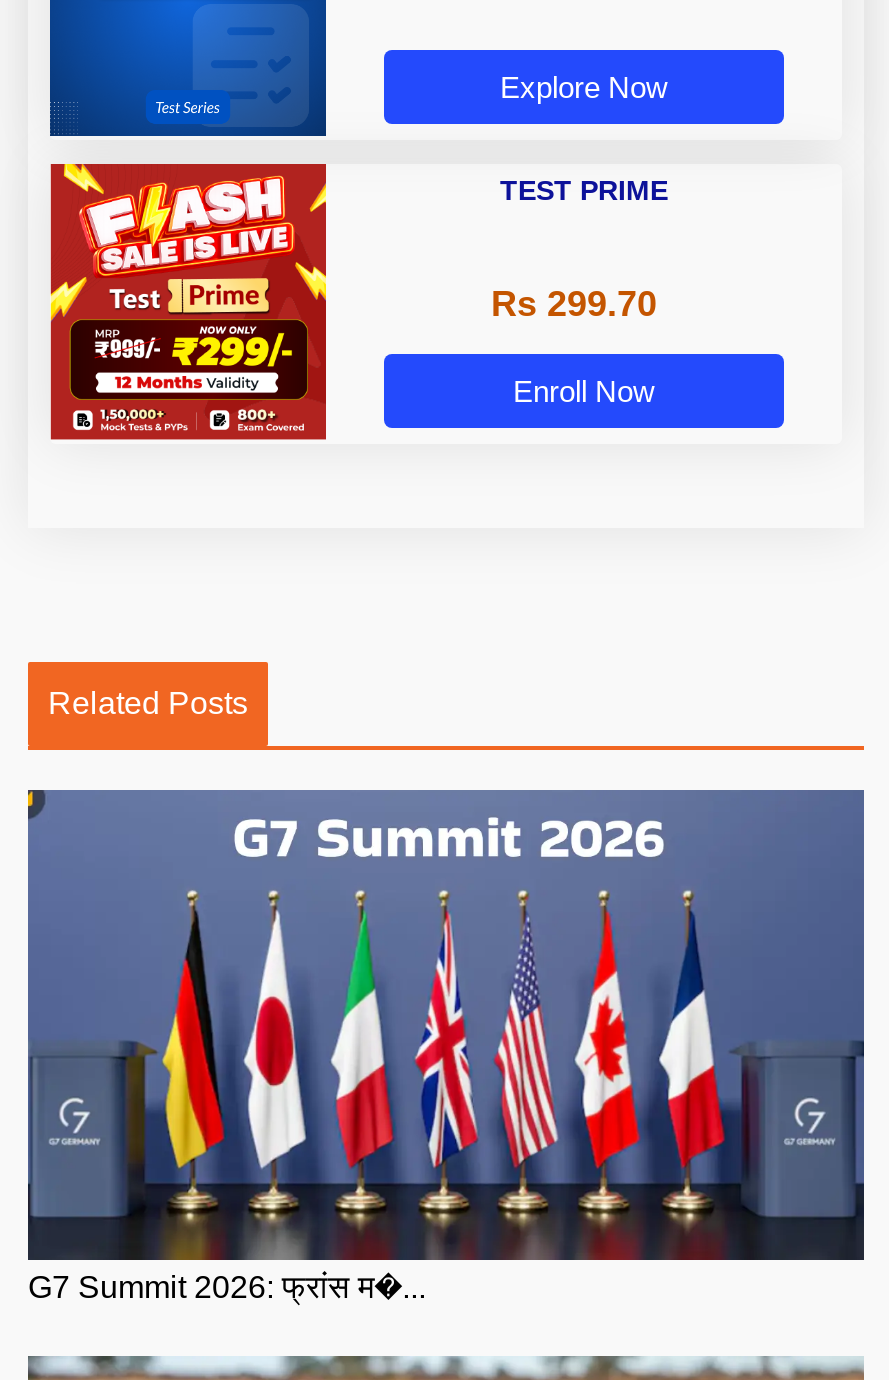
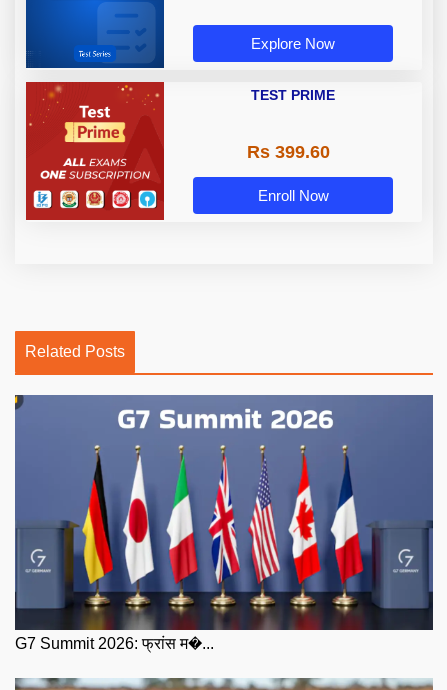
- [image]
+ [image]

- Rs 299.70
+ Rs 399.60
